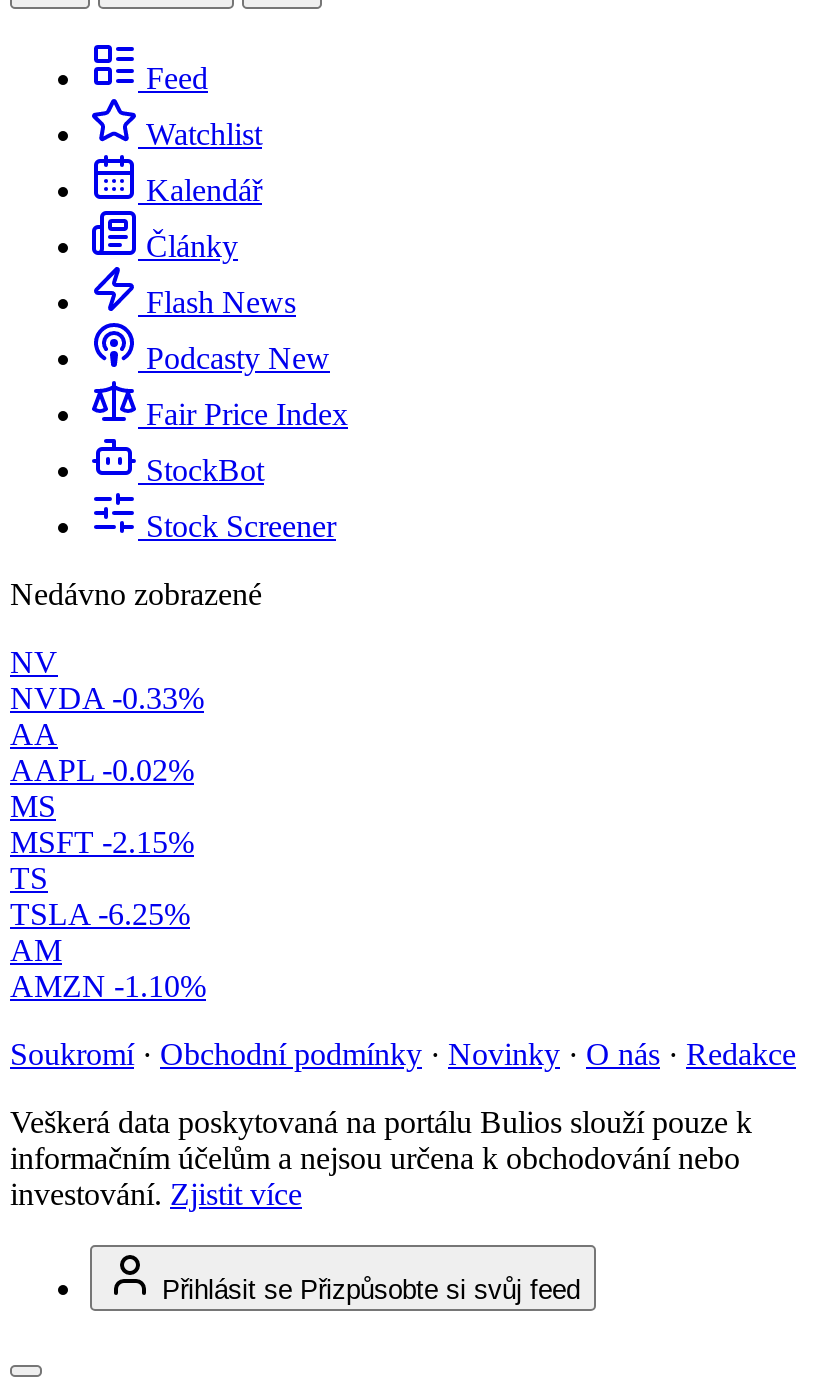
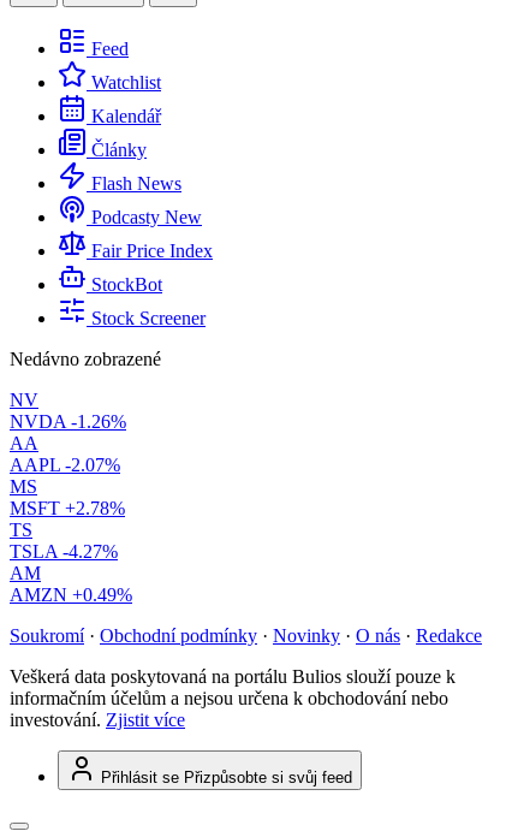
- NVDA -0.33%
+ NVDA -1.26%

- AAPL -0.02%
+ AAPL -2.07%

- MSFT -2.15%
+ MSFT +2.78%

- TSLA -6.25%
+ TSLA -4.27%

- AMZN -1.10%
+ AMZN +0.49%
